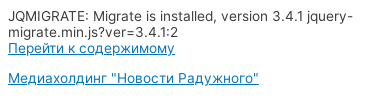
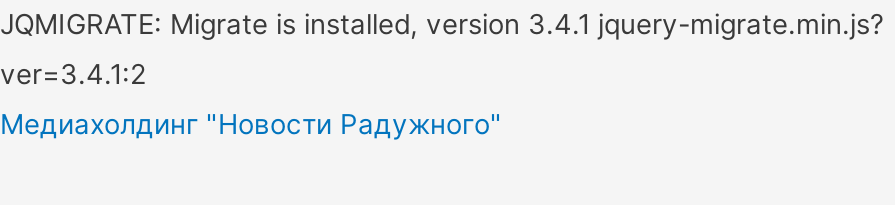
- JQMIGRATE: Migrate is installed, version 3.4.1 jquery-
- migrate.min.js?ver=3.4.1:2
- Перейти к содержимому
+ JQMIGRATE: Migrate is installed, version 3.4.1 jquery-migrate.min.js?
+ ver=3.4.1:2
